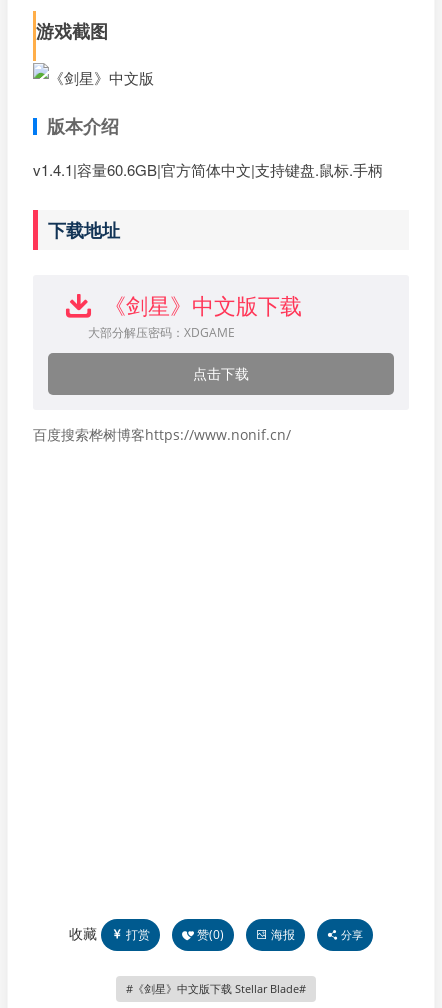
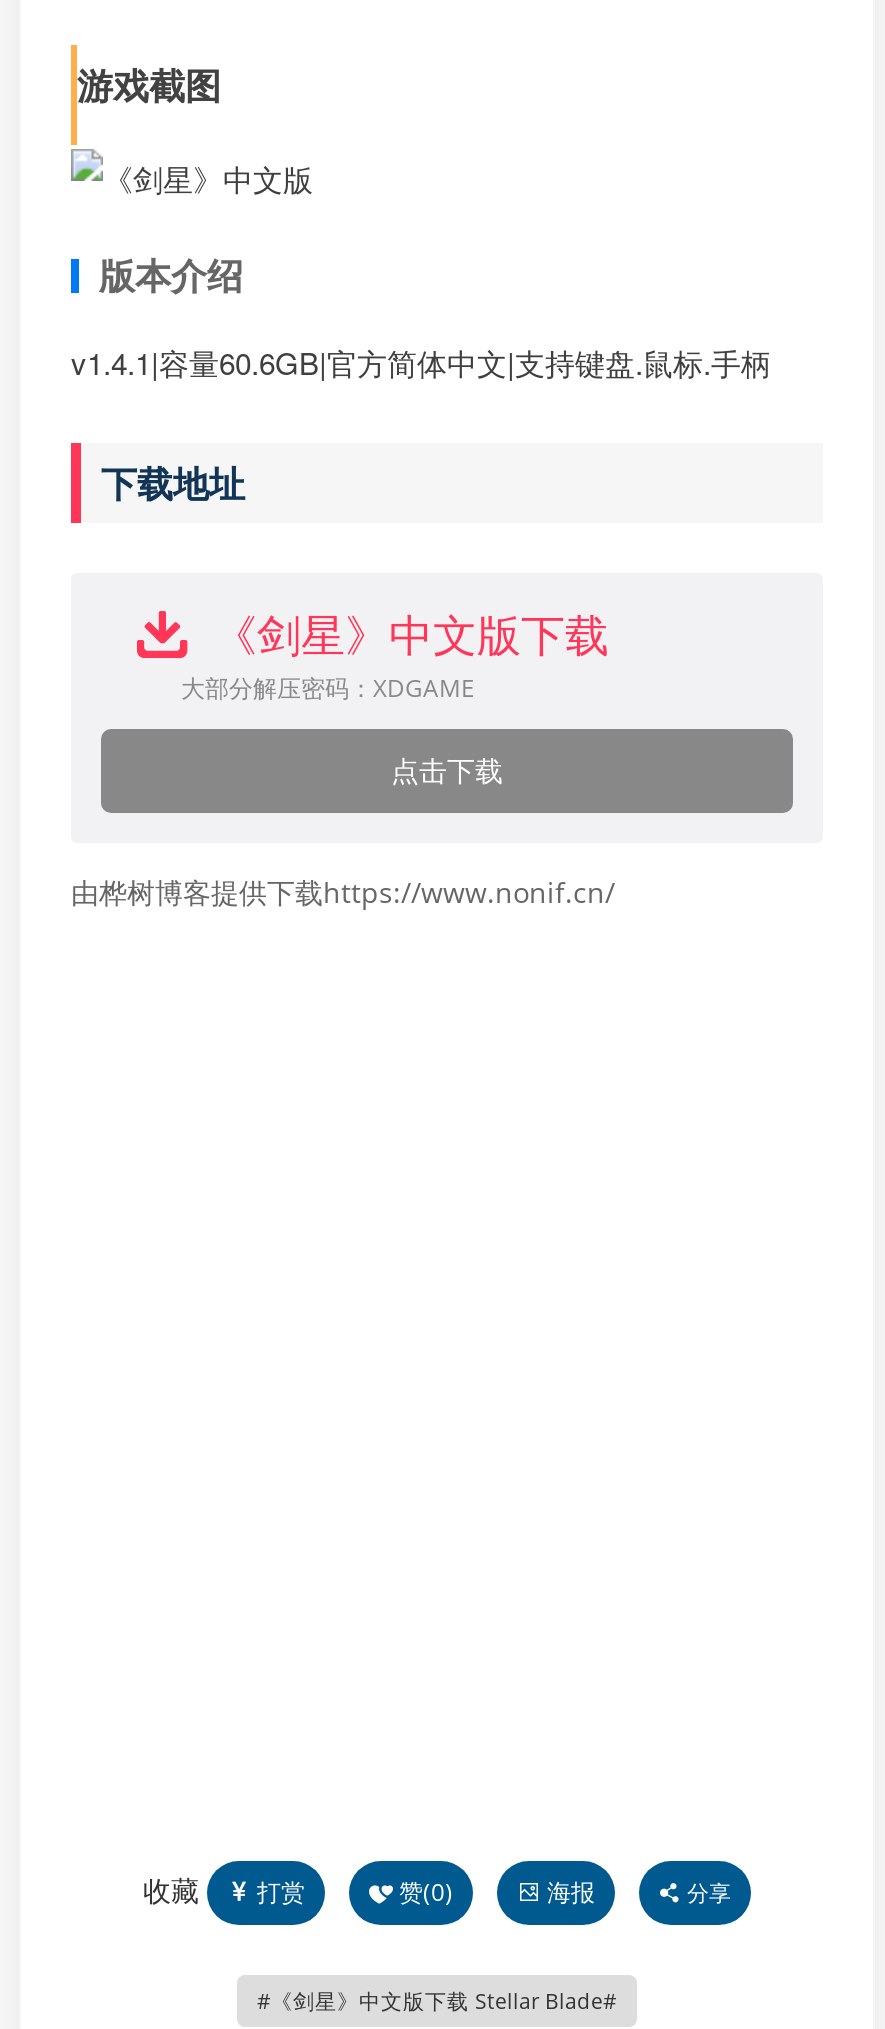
- 百度搜索桦树博客https://www.nonif.cn/
+ 由桦树博客提供下载https://www.nonif.cn/
